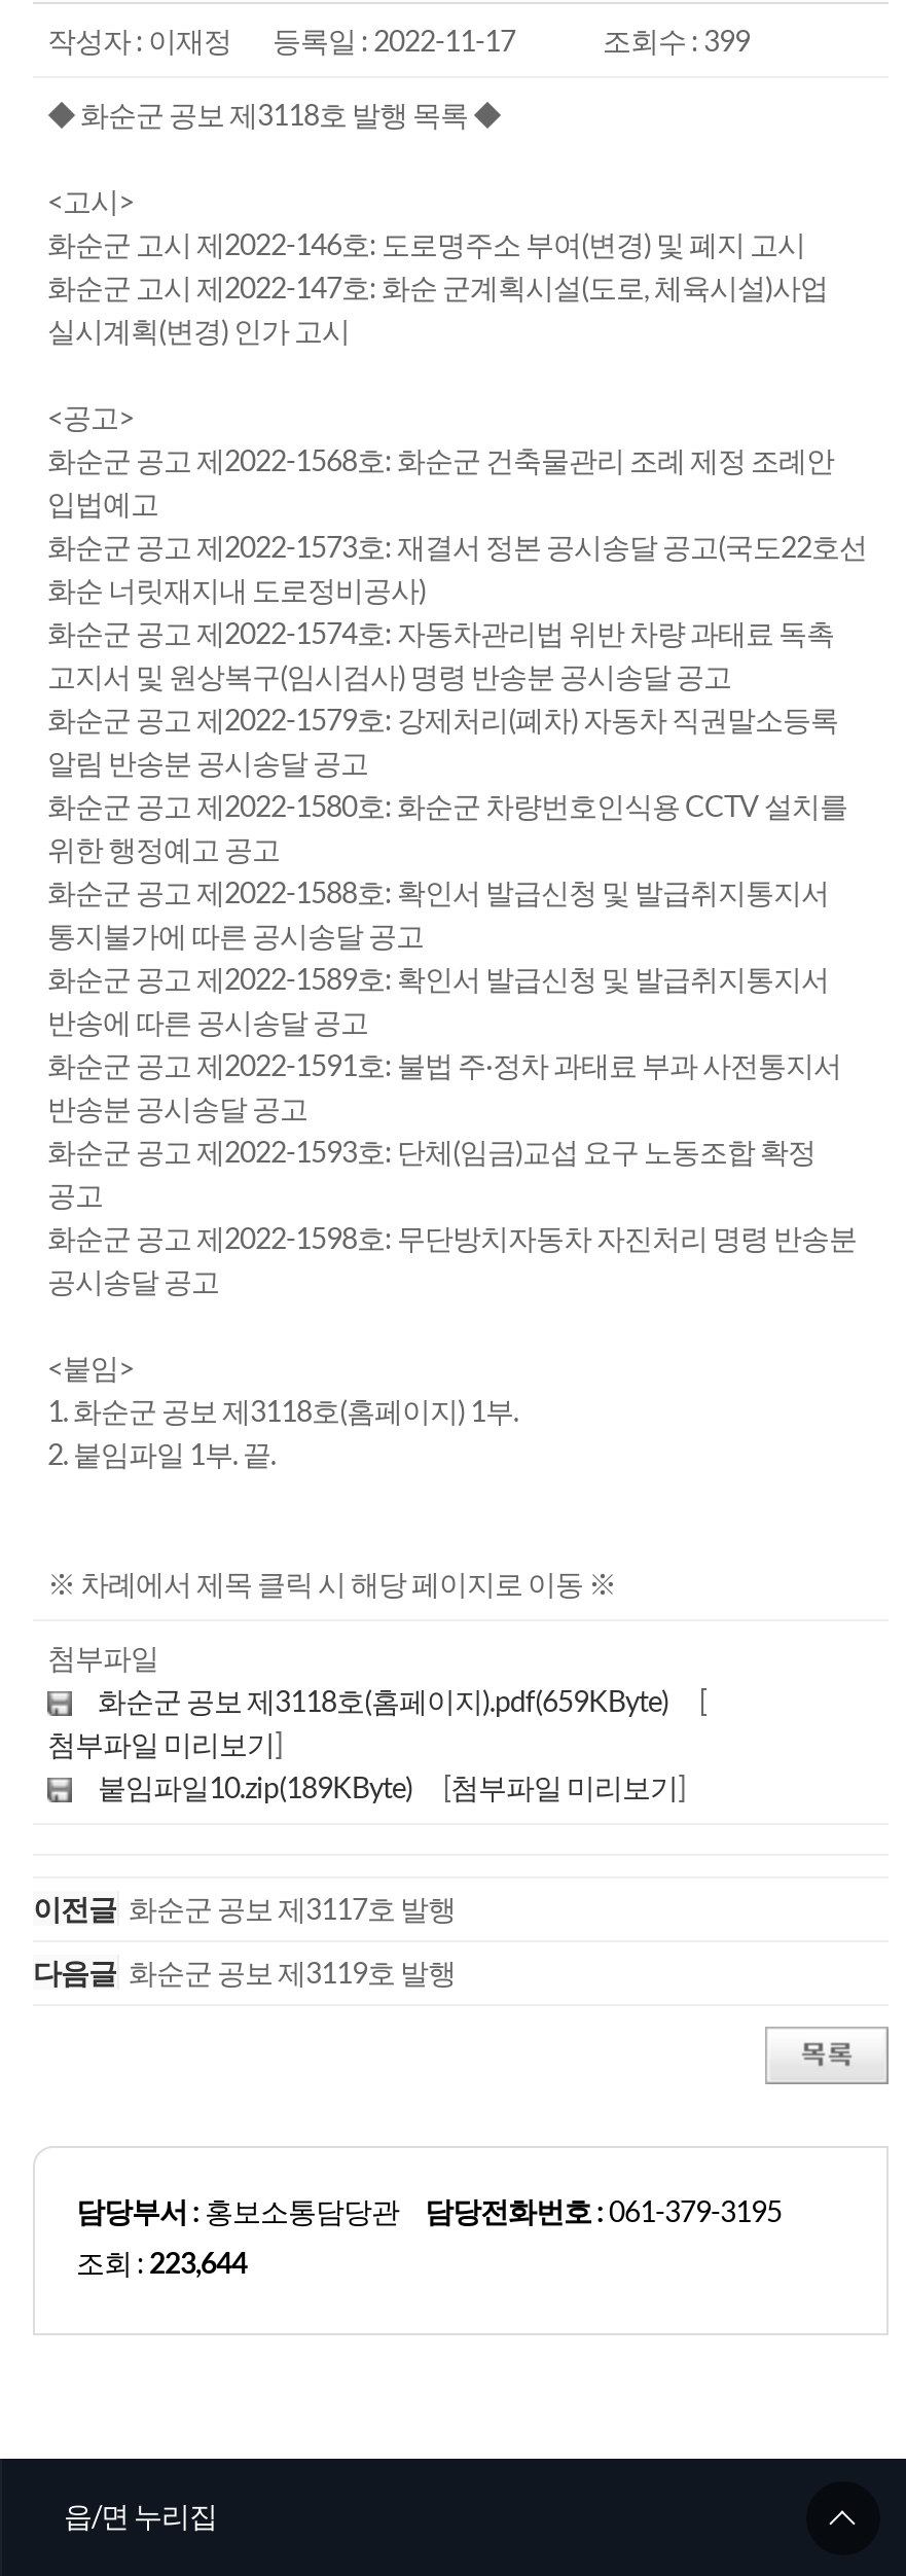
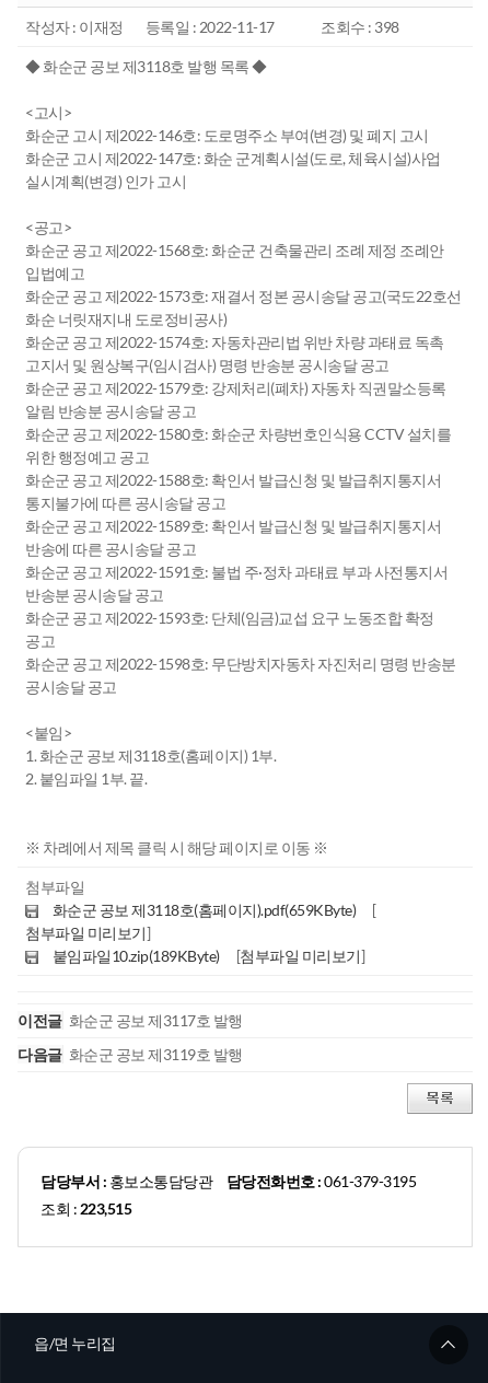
- 조회수 : 399
+ 조회수 : 398

- 조회 : 223,644
+ 조회 : 223,515
